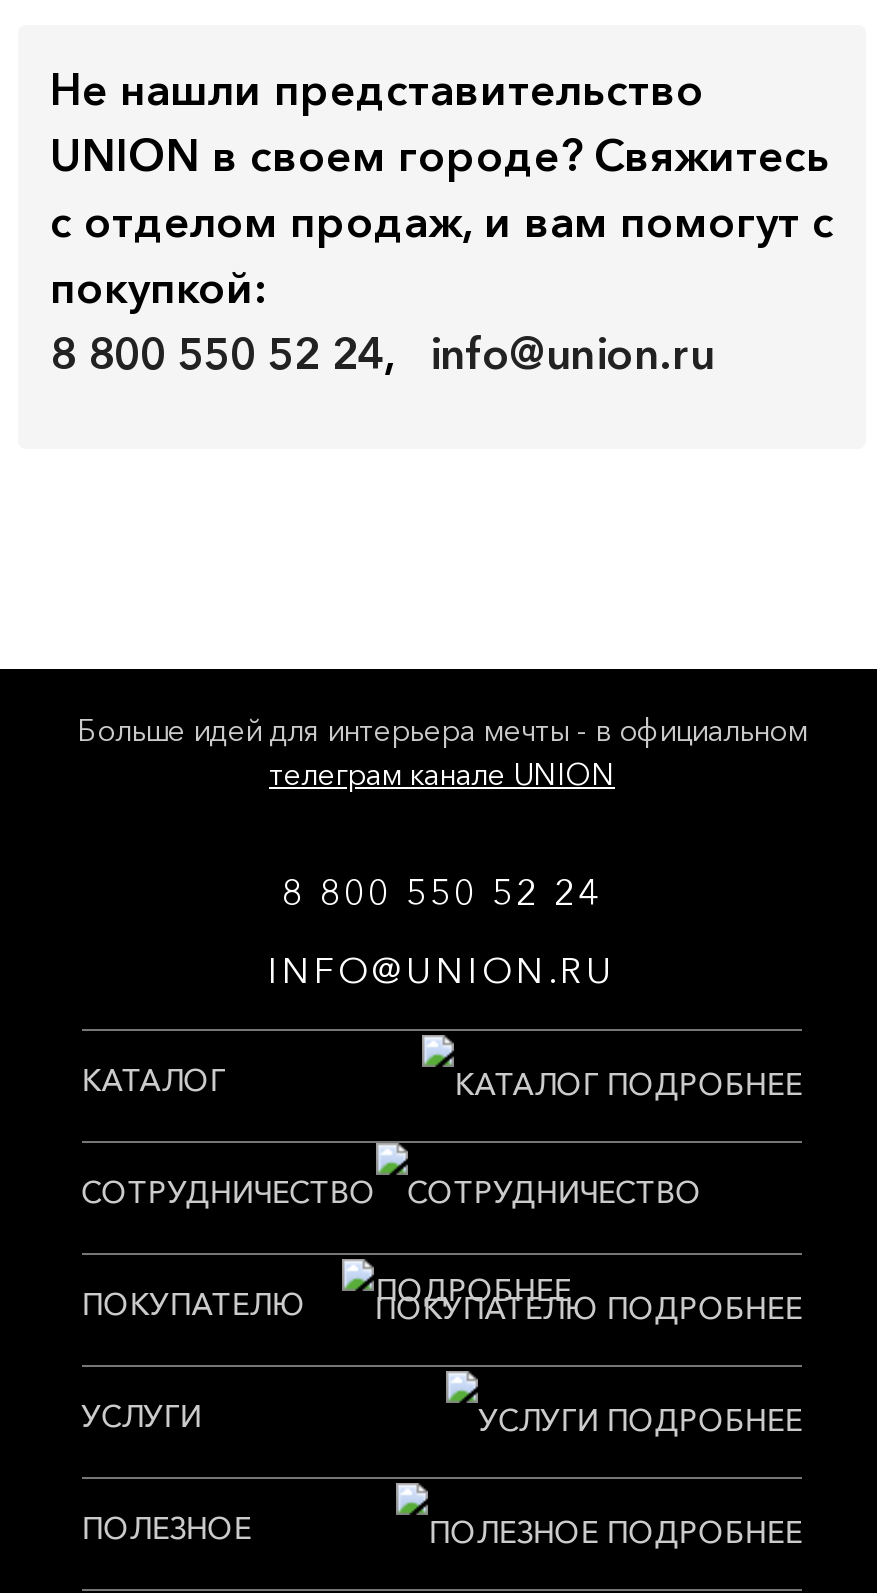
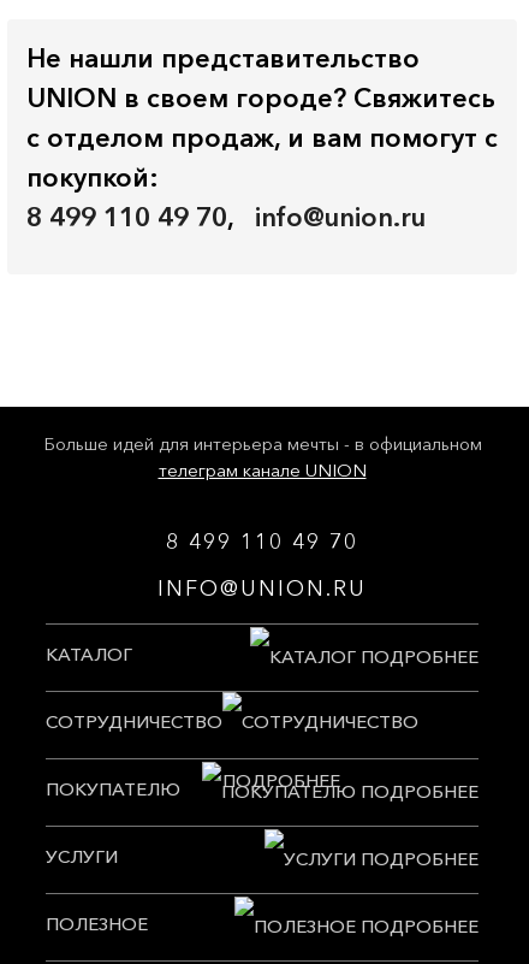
- 8 800 550 52 24, info@union.ru
+ 8 499 110 49 70, info@union.ru

- 8 800 550 52 24
+ 8 499 110 49 70
